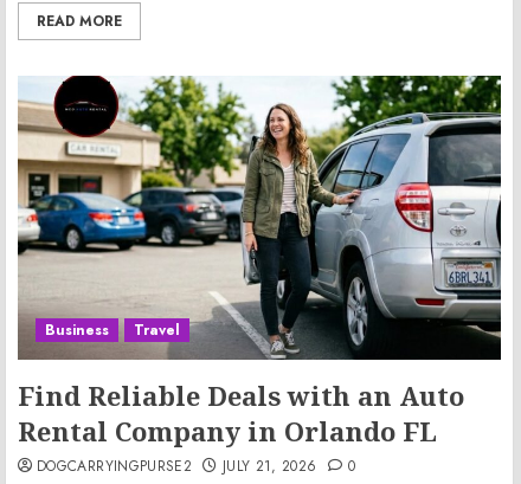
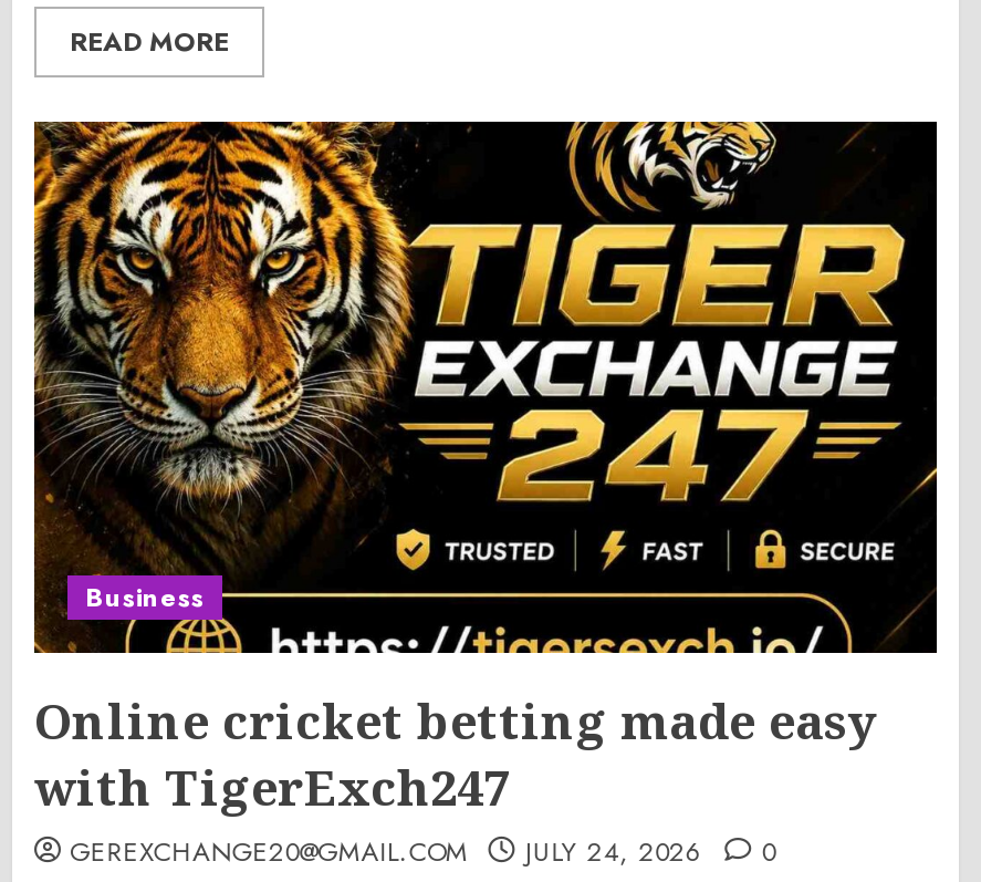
- [image]
- Travel
- Find Reliable Deals with an Auto
- Rental Company in Orlando FL
- DOGCARRYINGPURSE2
- JULY 21, 2026
+ [image]
+ Online cricket betting made easy
+ with TigerExch247
+ GEREXCHANGE20@GMAIL.COM
+ JULY 24, 2026
